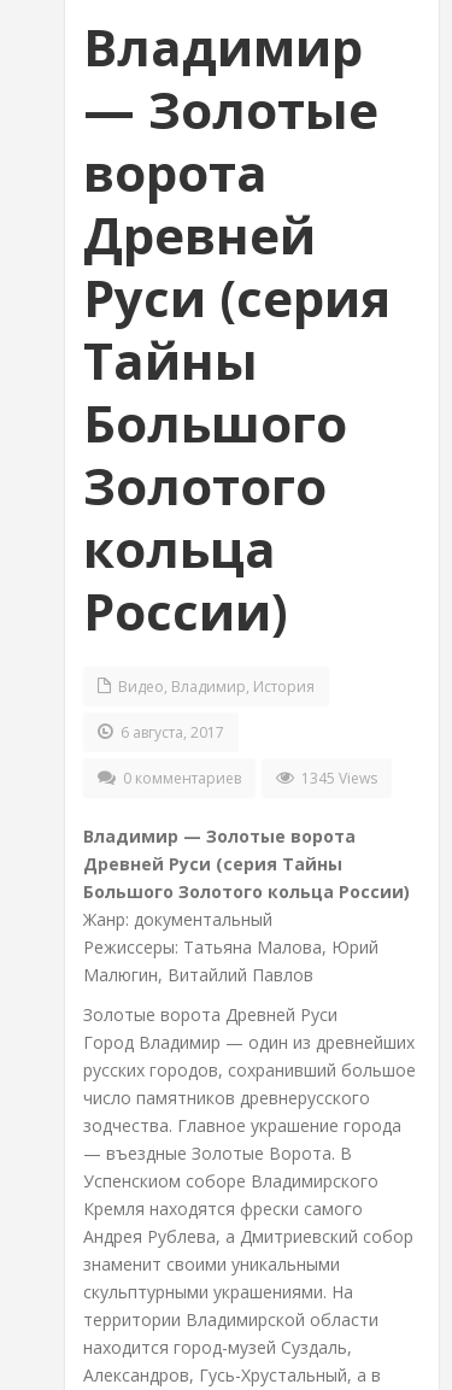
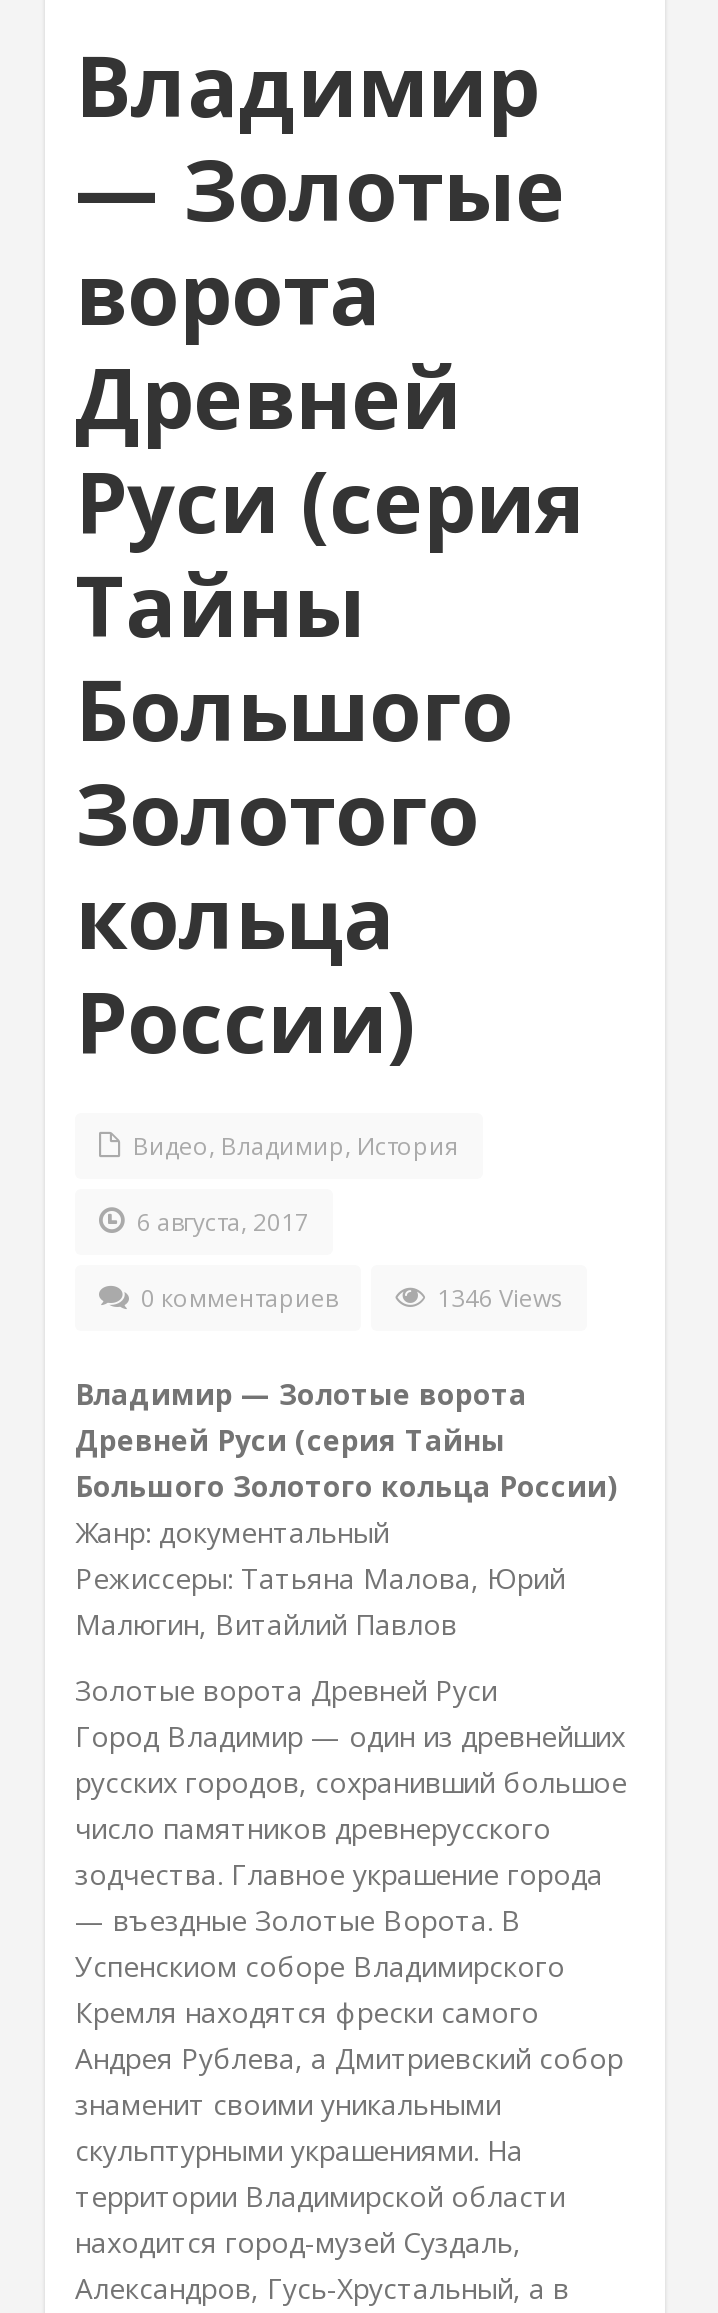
- 1345 Views
+ 1346 Views
